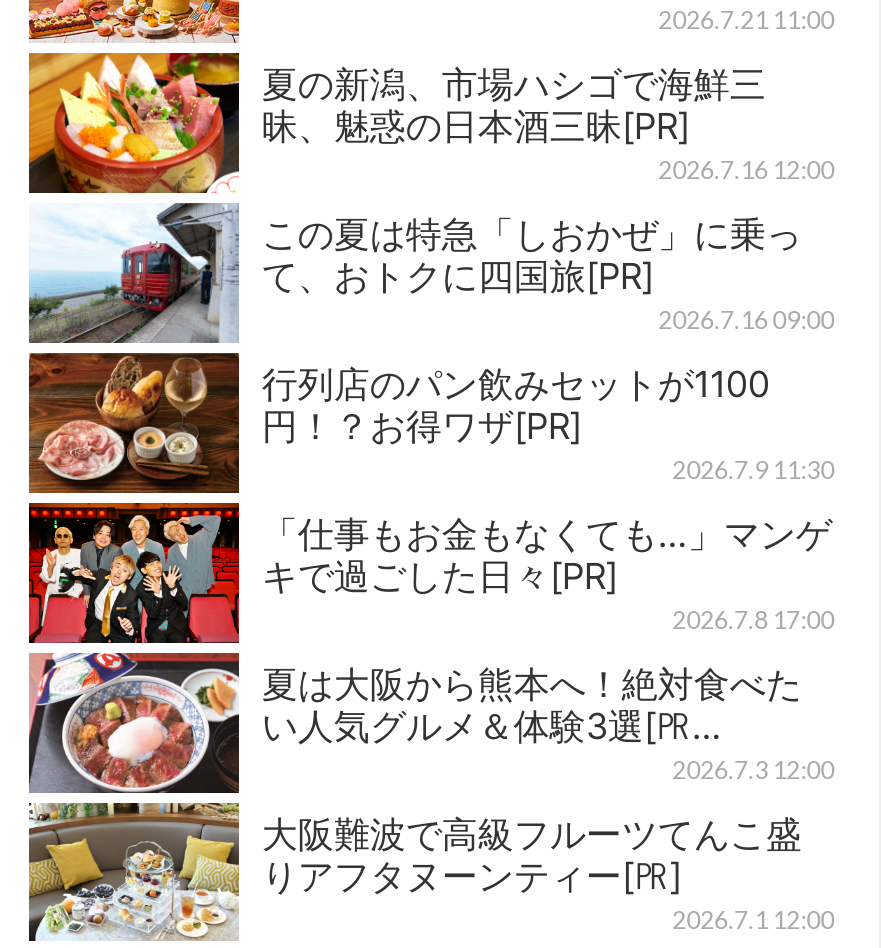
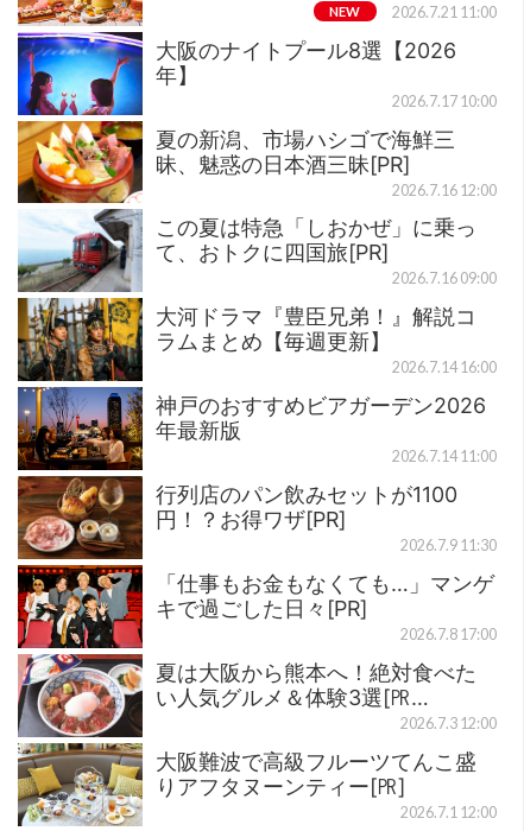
+ [image]
+ 大阪のナイトプール8選【2026
+ 年】
+ 2026.7.17 10:00

+ NEW

+ [image]
+ 大河ドラマ『豊臣兄弟！』解説コ
+ ラムまとめ【毎週更新】
+ 2026.7.14 16:00
+ 神戸のおすすめビアガーデン2026
+ 年最新版
+ 2026.7.14 11:00
